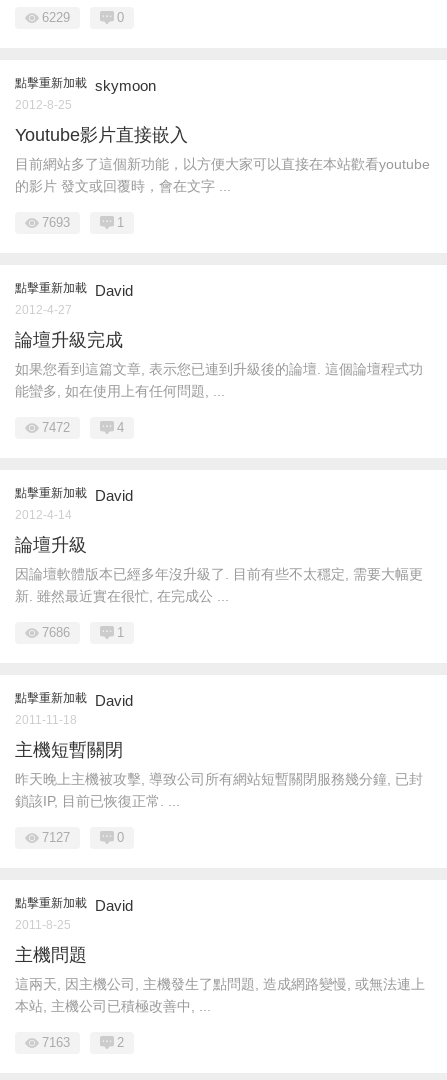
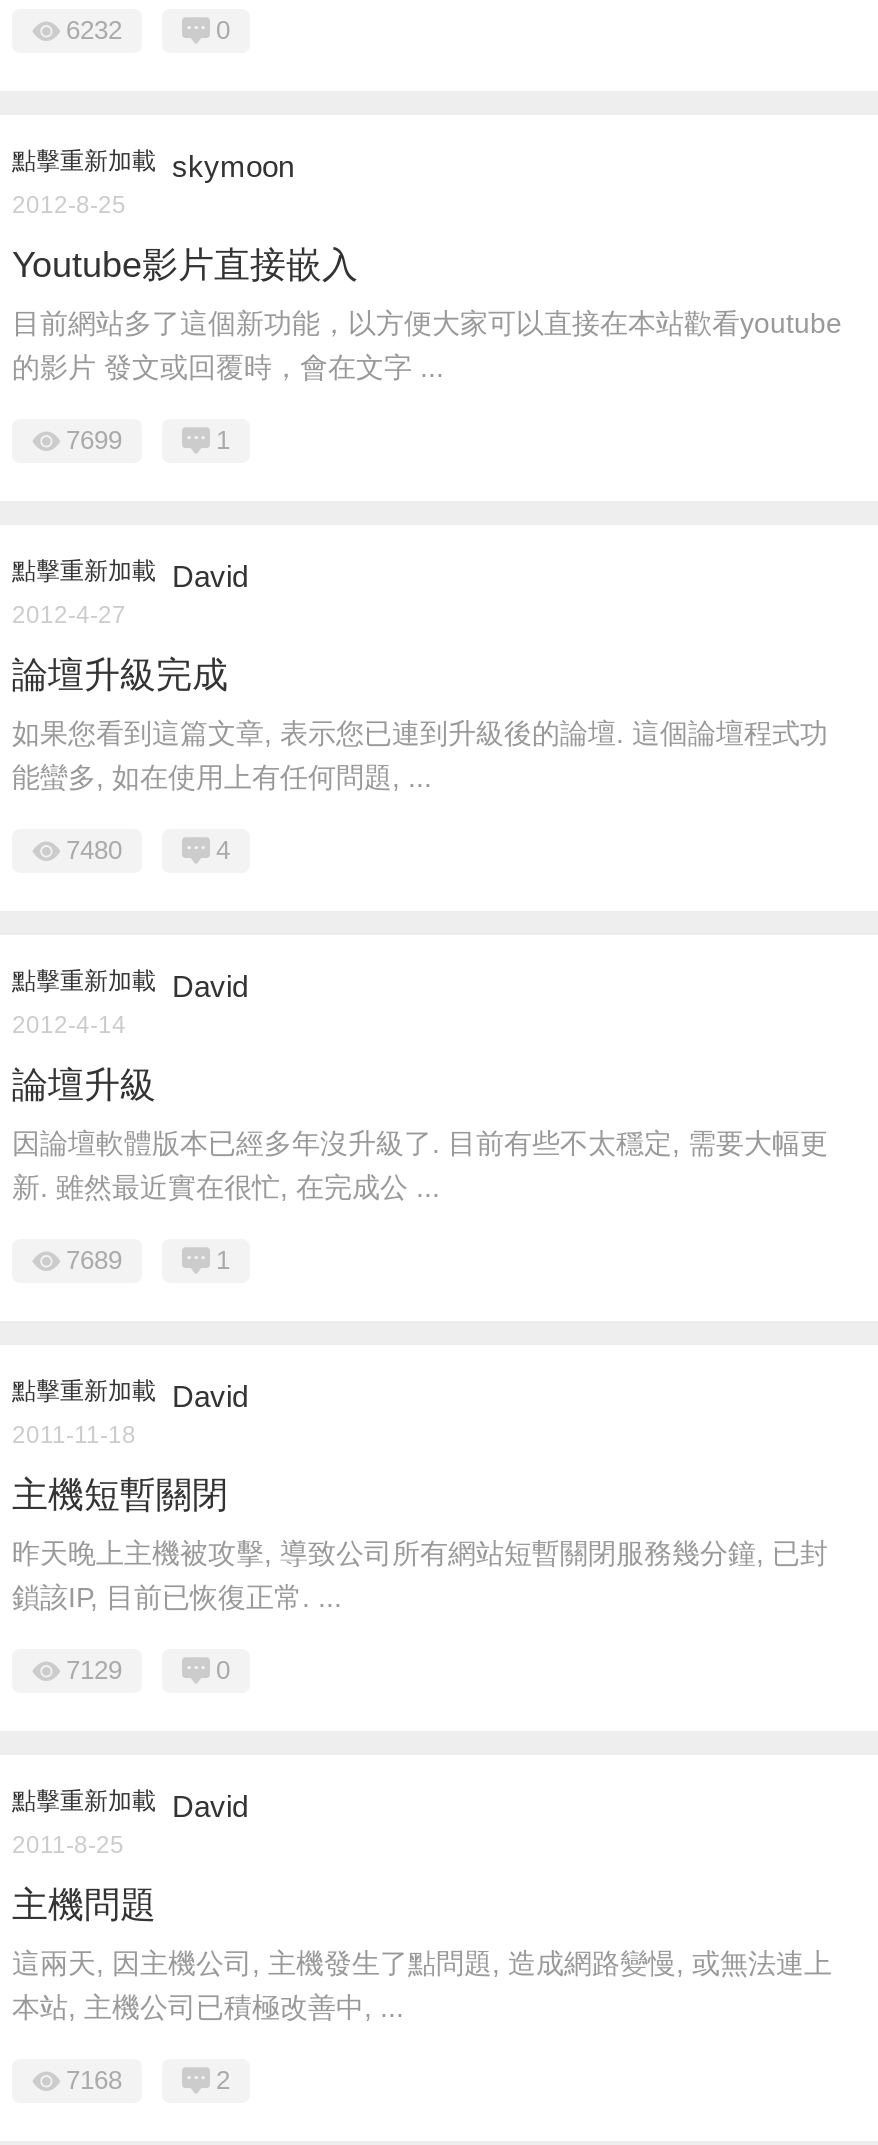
- 6229
+ 6232

- 7693
+ 7699

- 7472
+ 7480

- 7686
+ 7689

- 7127
+ 7129

- 7163
+ 7168
